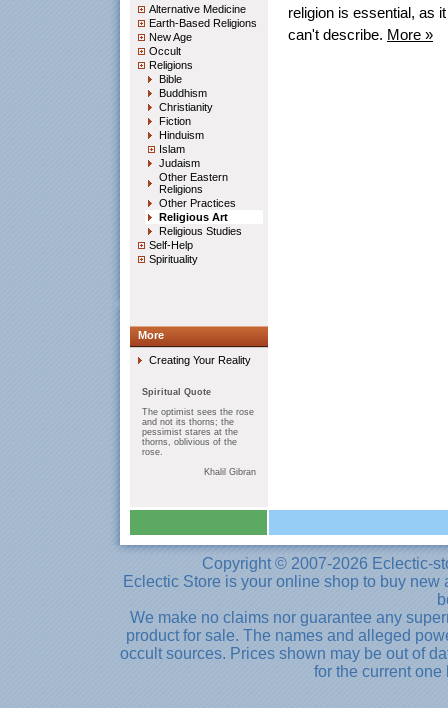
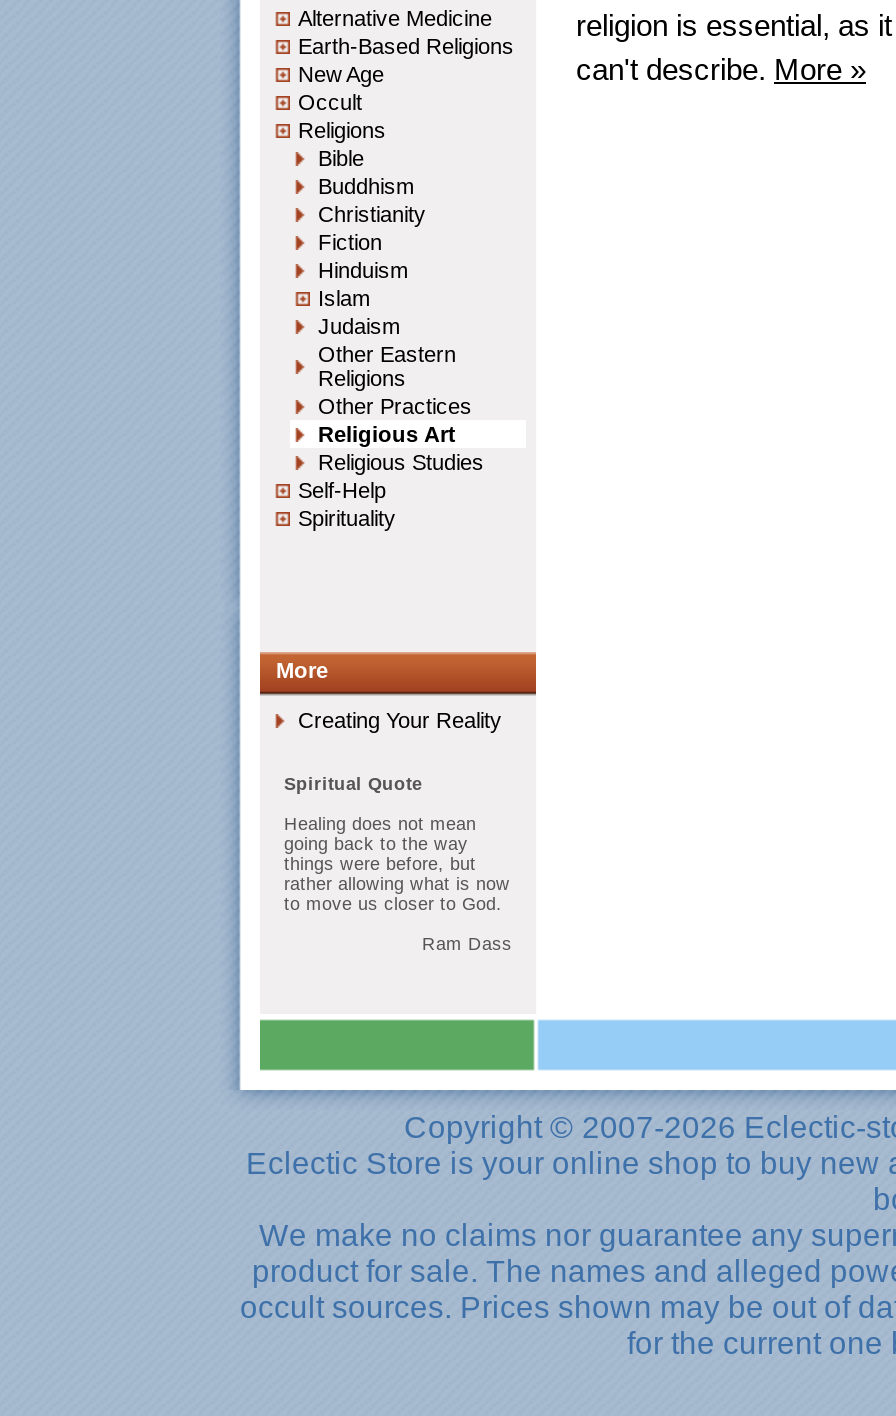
- The optimist sees the rose
- and not its thorns; the
- pessimist stares at the
- thorns, oblivious of the
- rose.
+ Healing does not mean
+ going back to the way
+ things were before, but
+ rather allowing what is now
+ to move us closer to God.

- Khalil Gibran
+ Ram Dass
